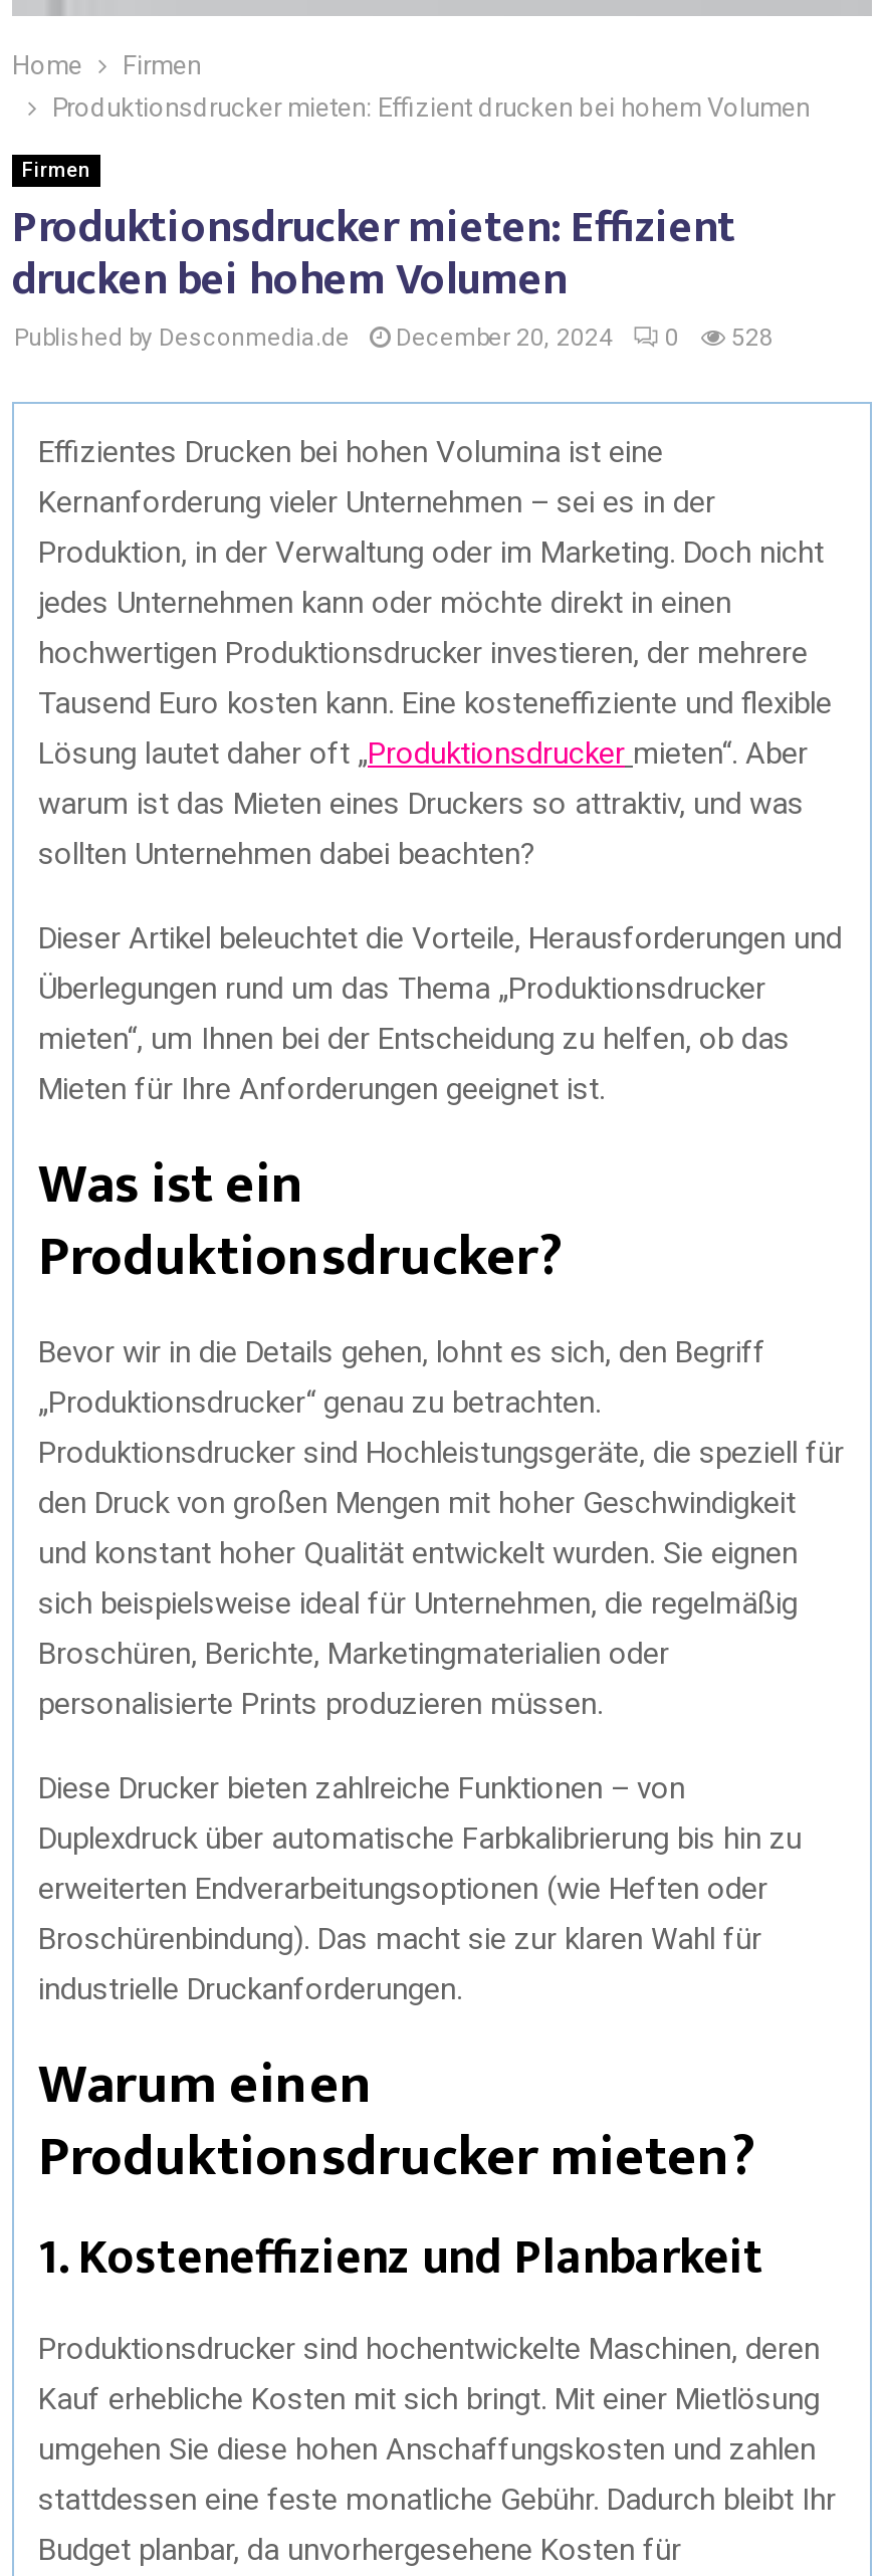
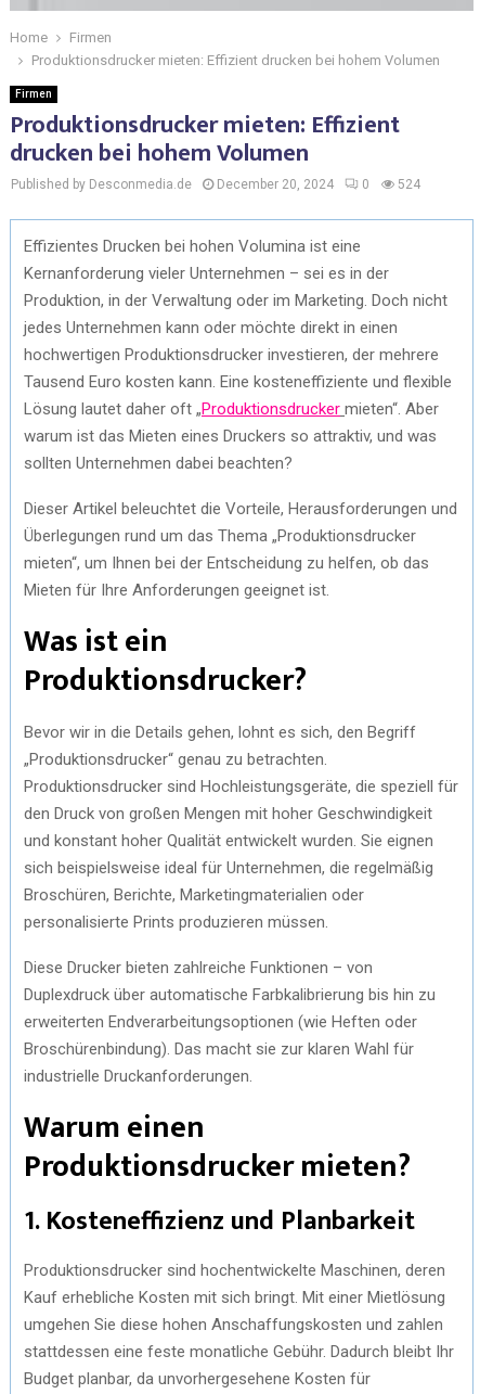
- Published by Desconmedia.de December 20, 2024 0 528
+ Published by Desconmedia.de December 20, 2024 0 524
